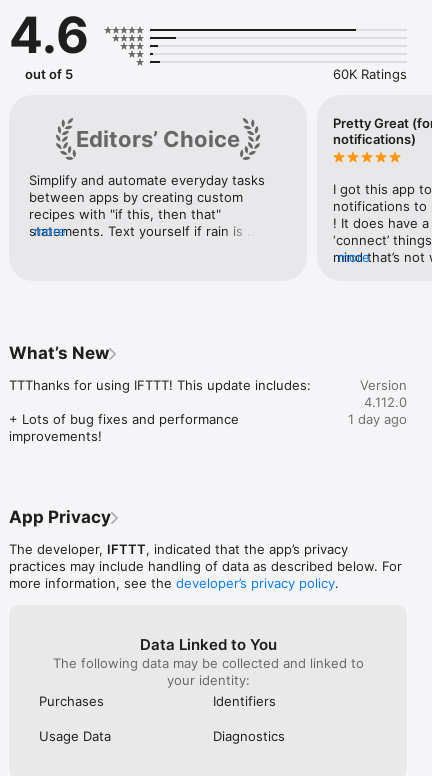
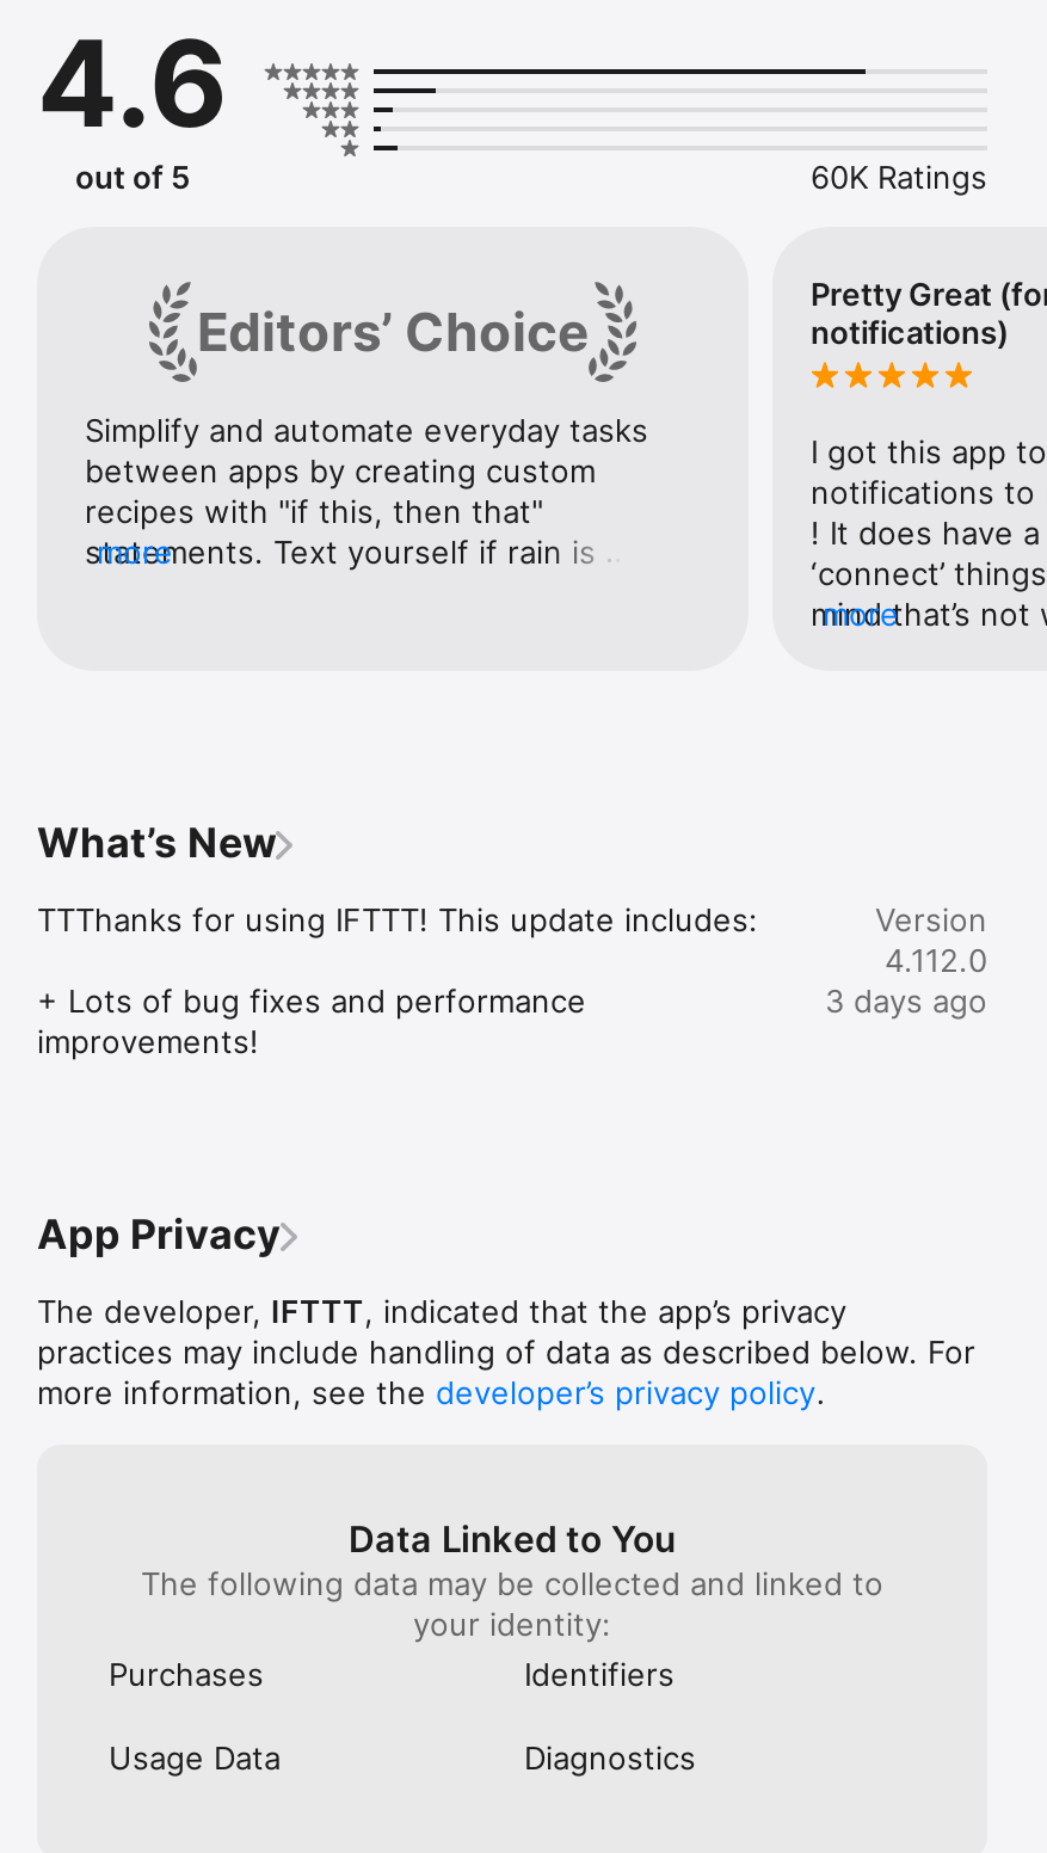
- 1 day ago
+ 3 days ago
